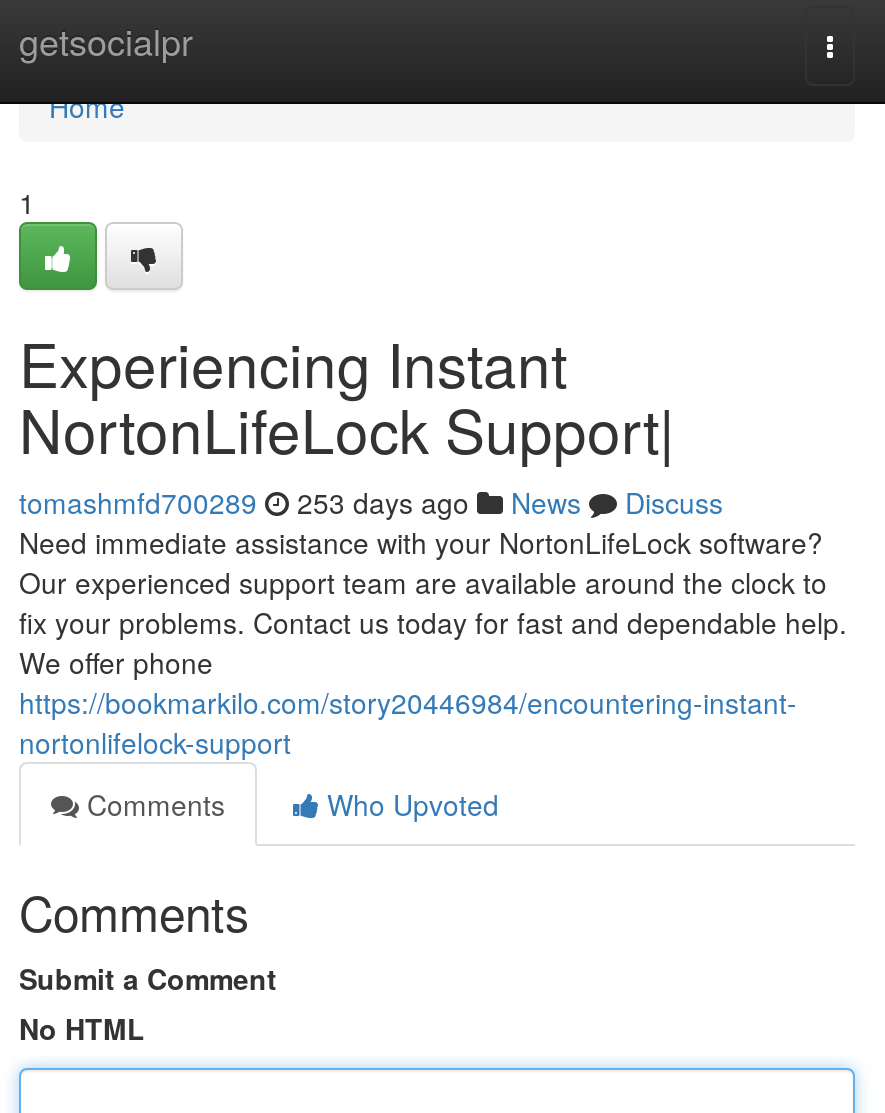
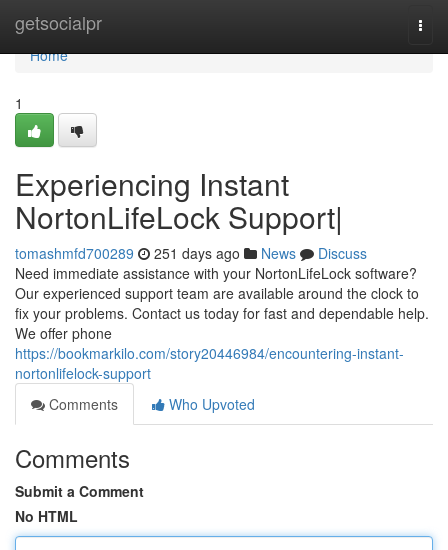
- tomashmfd700289 253 days ago News Discuss
+ tomashmfd700289 251 days ago News Discuss
